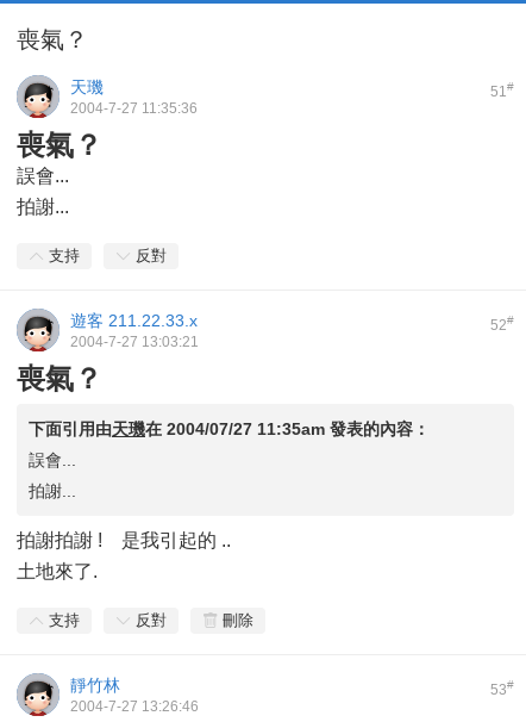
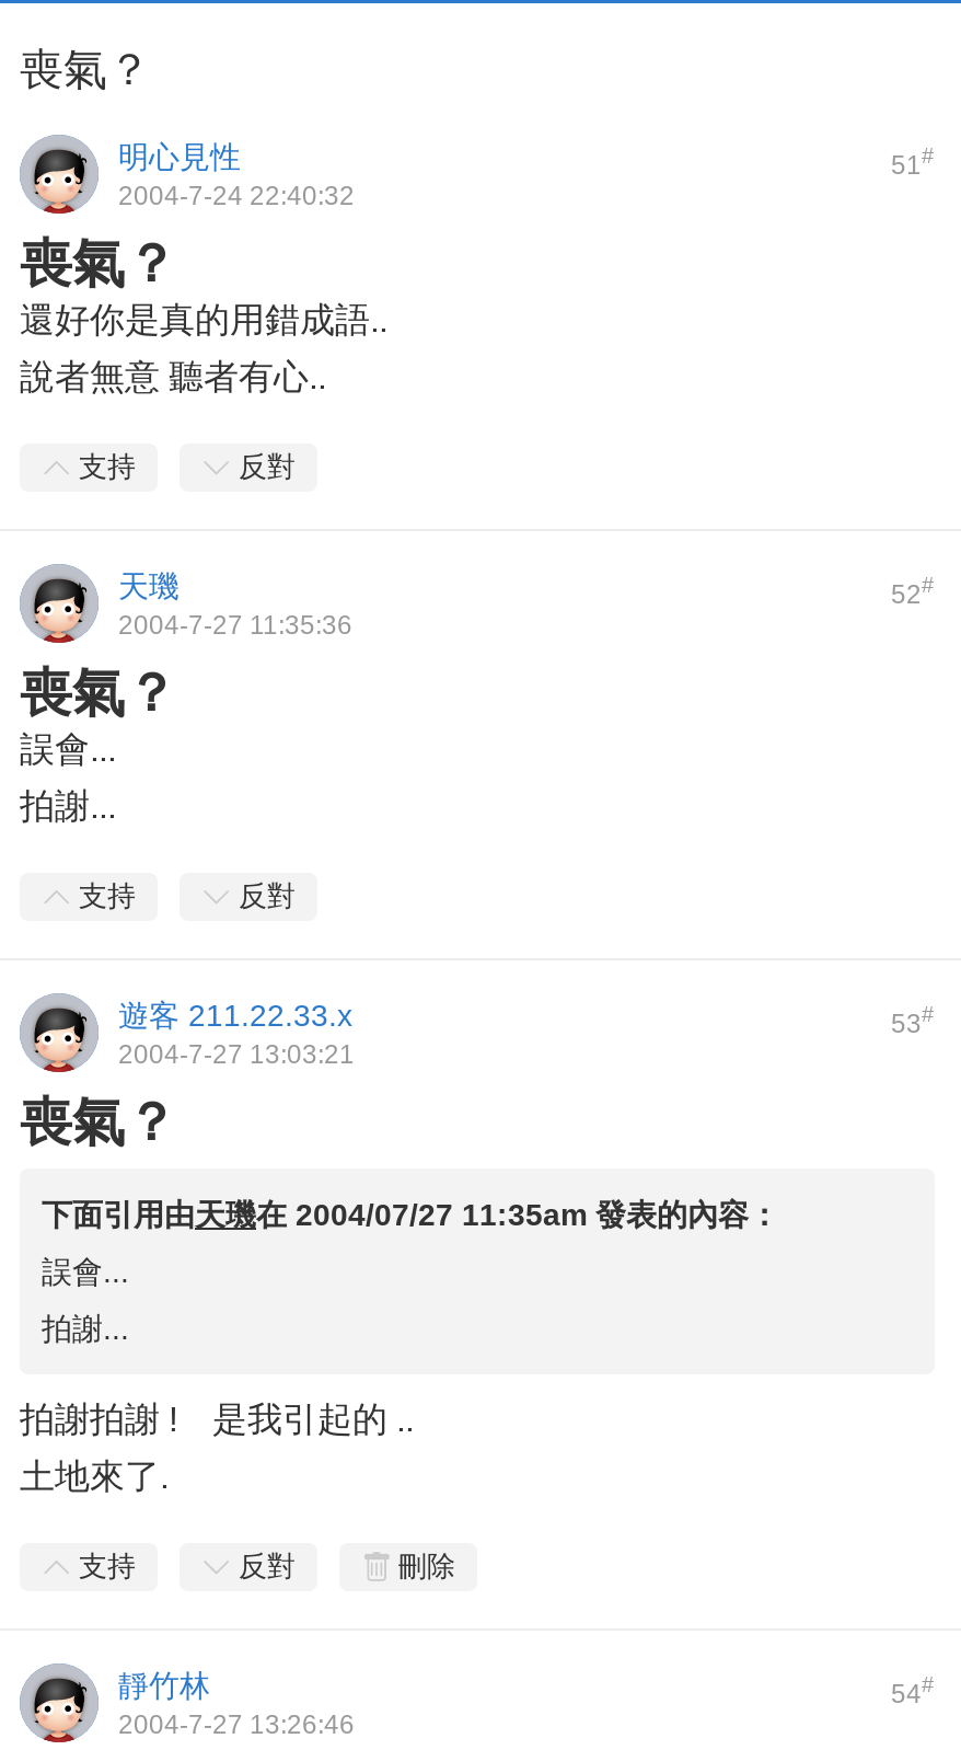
+ 明心見性
+ 2004-7-24 22:40:32
+ 喪氣？
+ 還好你是真的用錯成語..
+ 說者無意 聽者有心..
+ 支持
+ 反對
+ 52#

- 52#
+ 53#

- 53#
+ 54#
